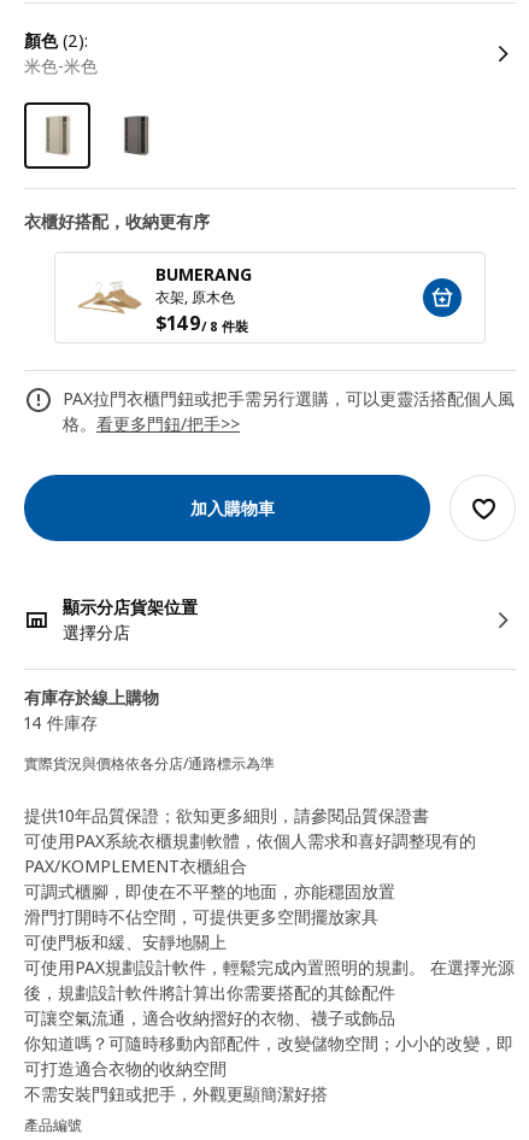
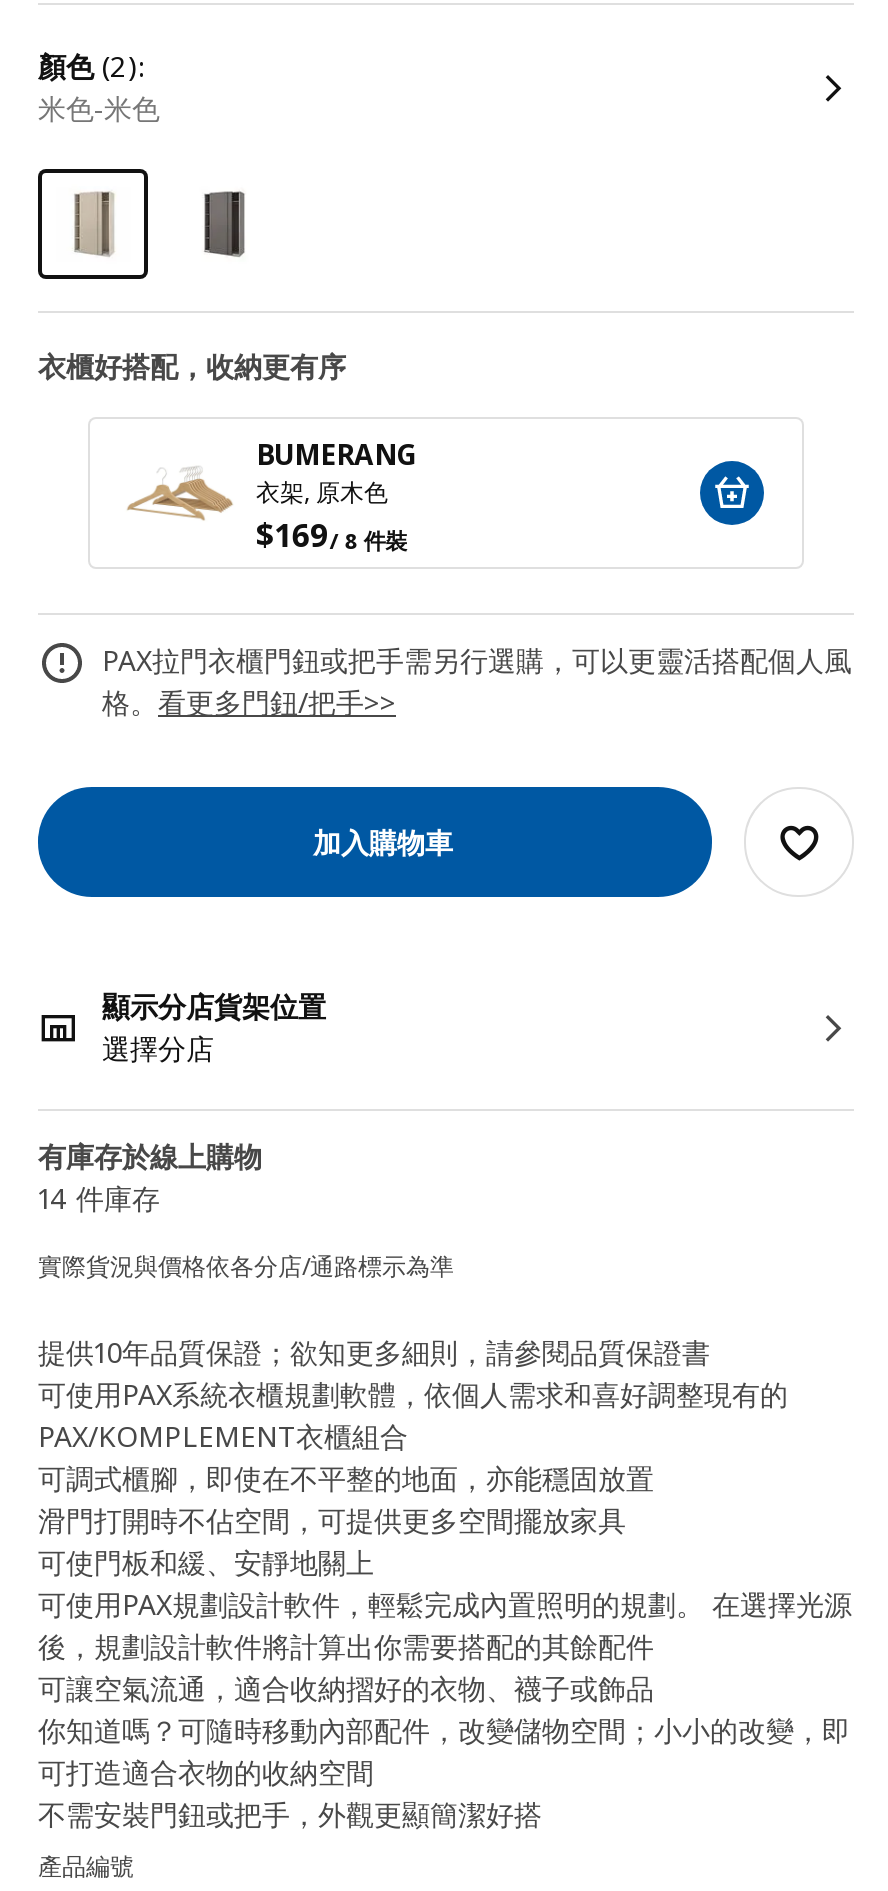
- $149/ 8 件裝
+ $169/ 8 件裝
